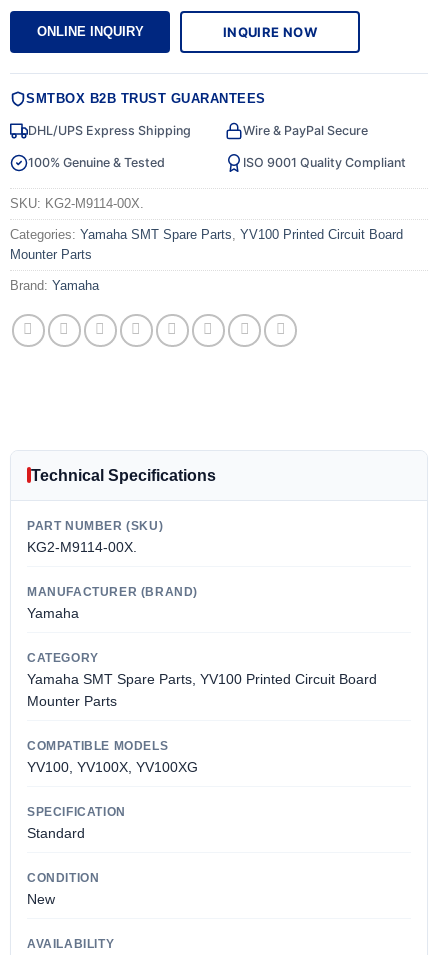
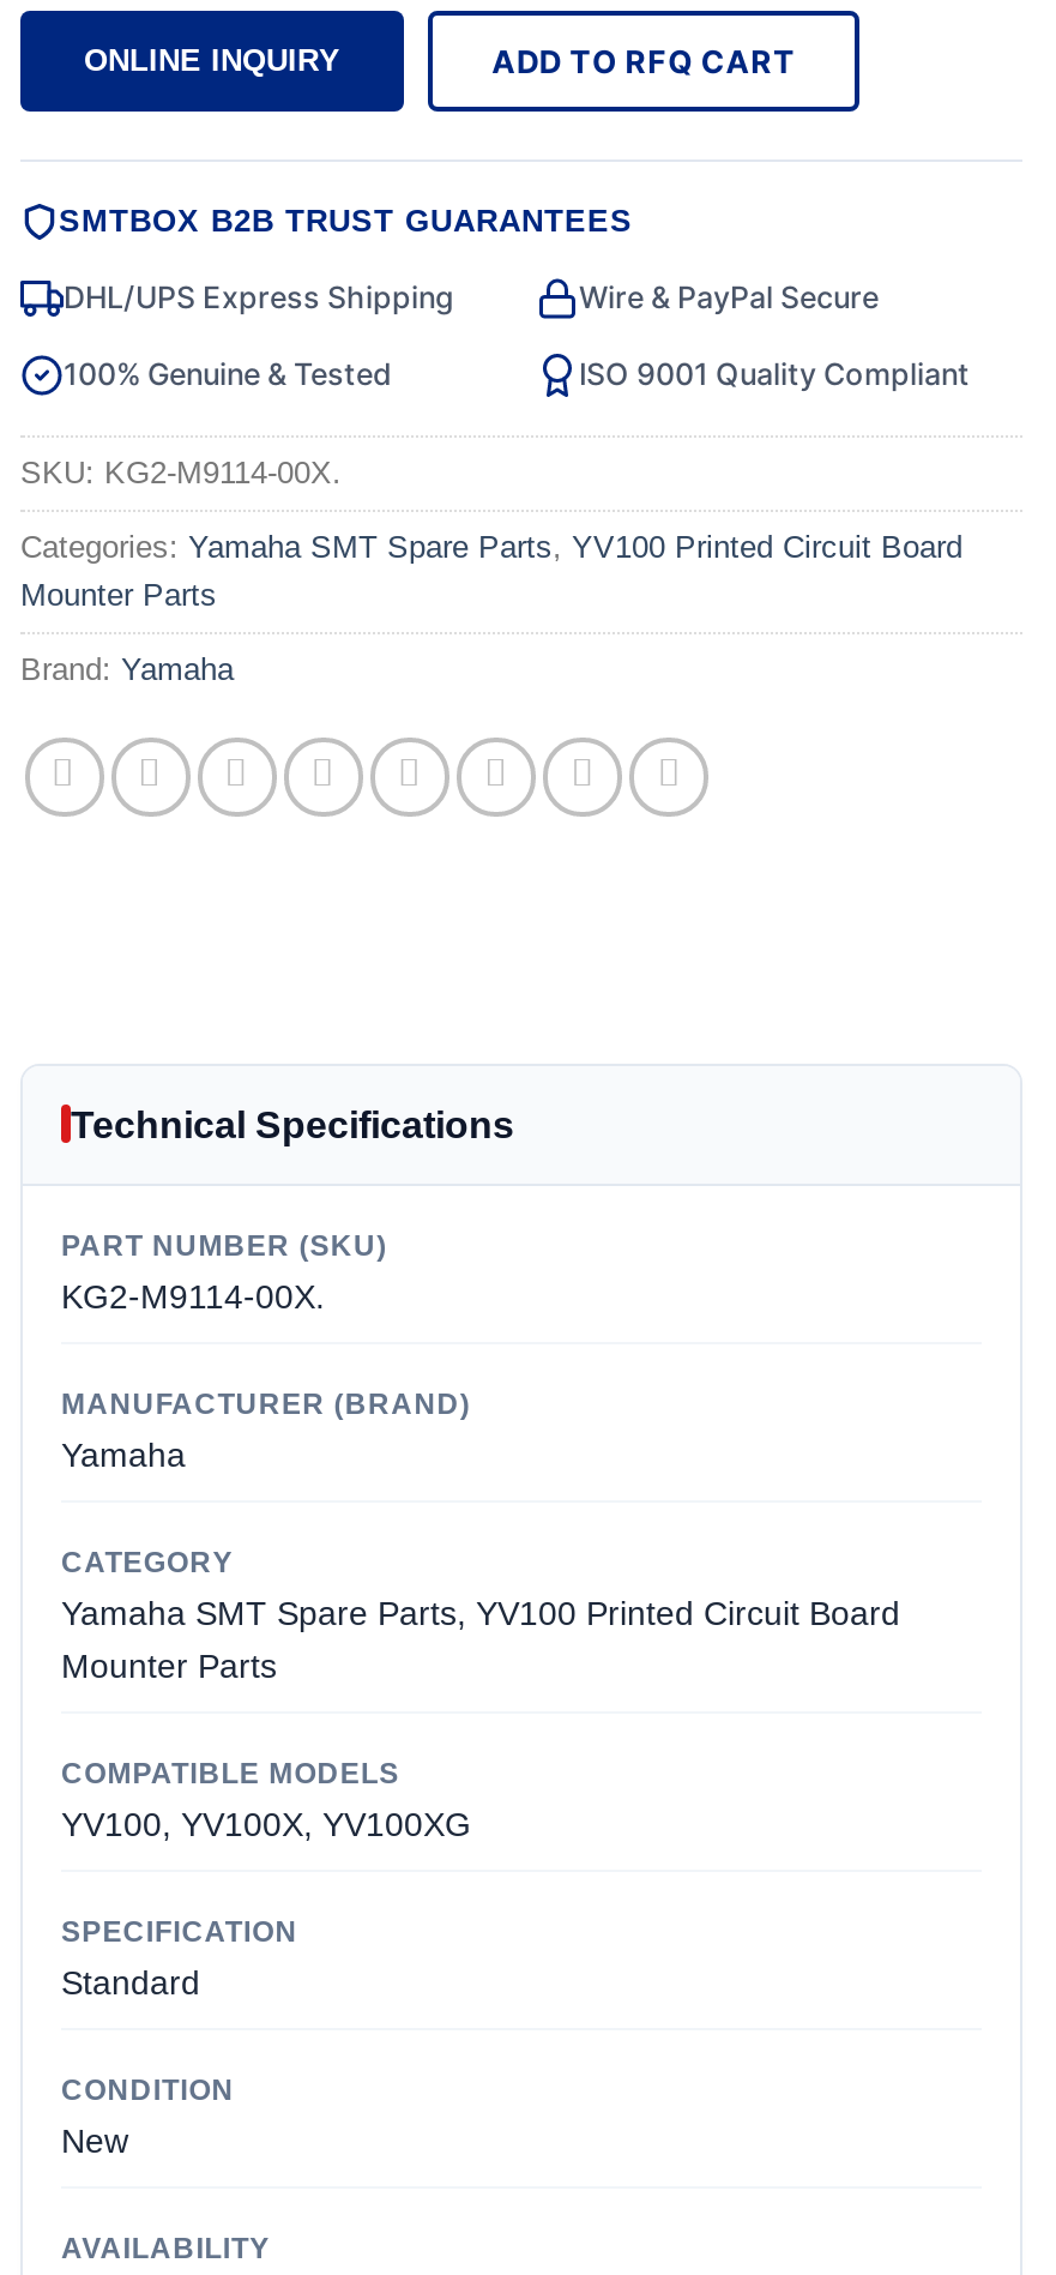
- INQUIRE NOW
+ ADD TO RFQ CART
